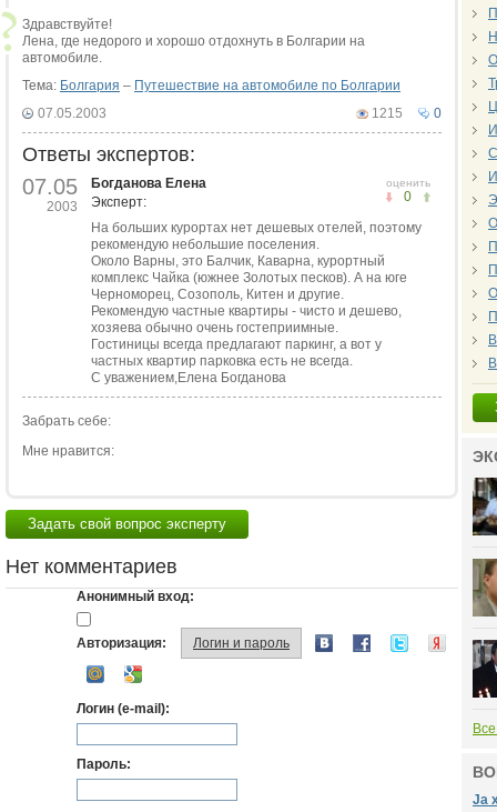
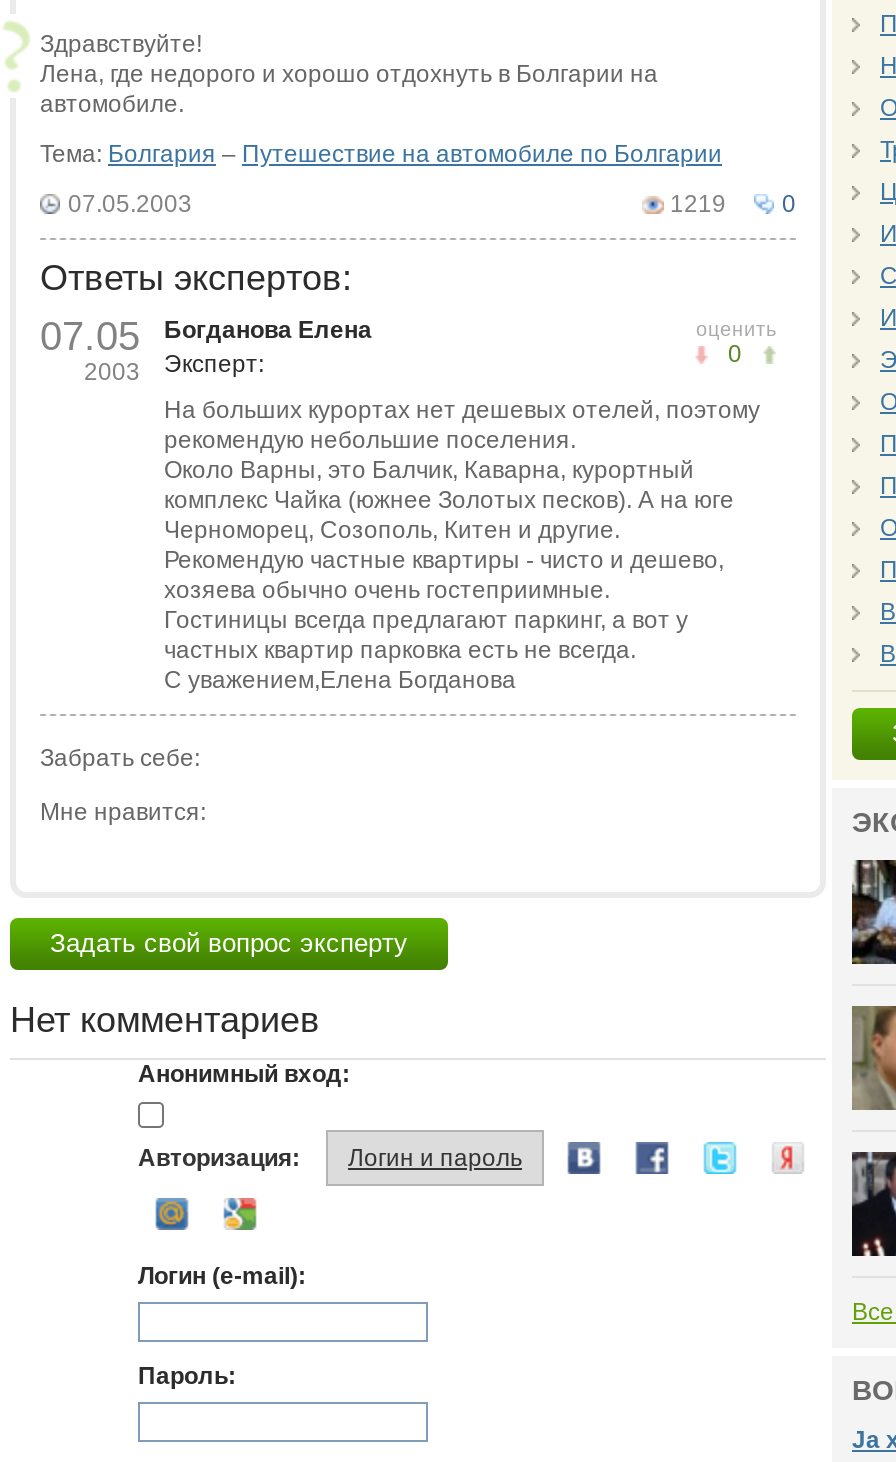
- 1215 0
+ 1219 0
